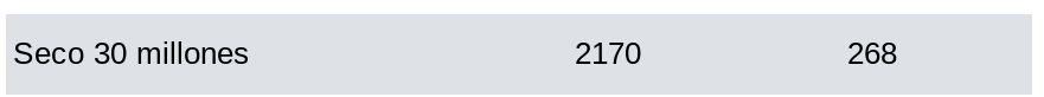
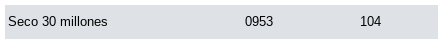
- 2170
+ 0953

- 268
+ 104
